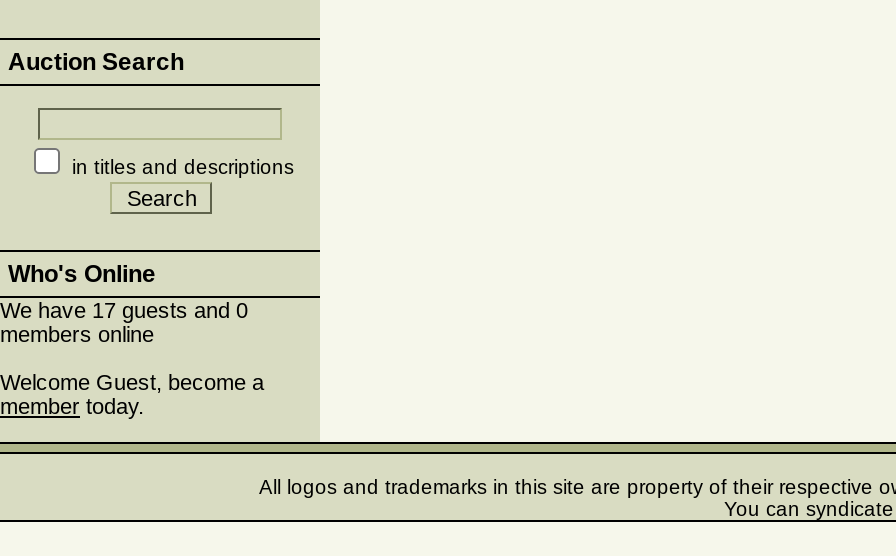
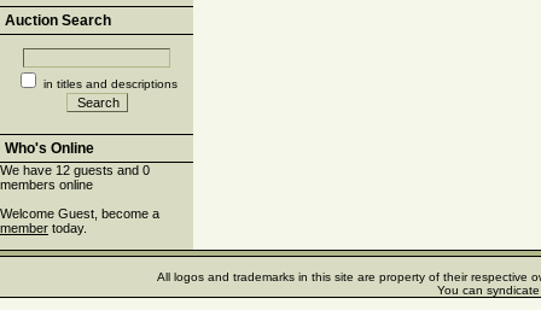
- We have 17 guests and 0
+ We have 12 guests and 0
